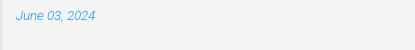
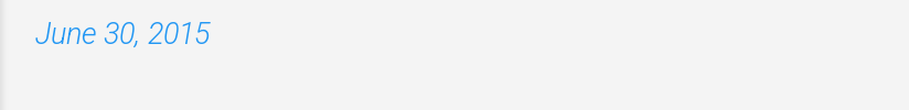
- June 03, 2024
+ June 30, 2015
